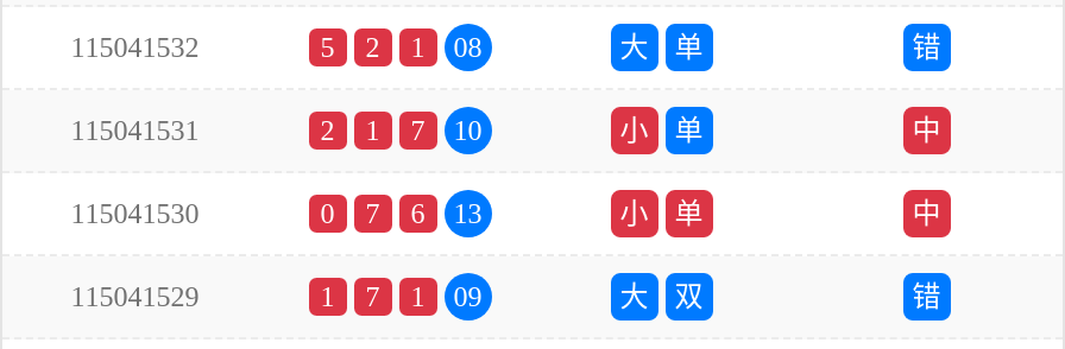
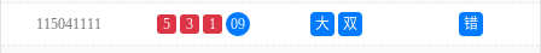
- 115041532
+ 115041111

- 2
- 1
- 08
- 大
- 单
- 错
- 115041531
- 2
- 1
- 7
- 10
- 小
- 单
- 中
- 115041530
- 0
- 7
- 6
- 13
- 小
- 单
- 中
- 115041529
- 1
- 7
+ 3
